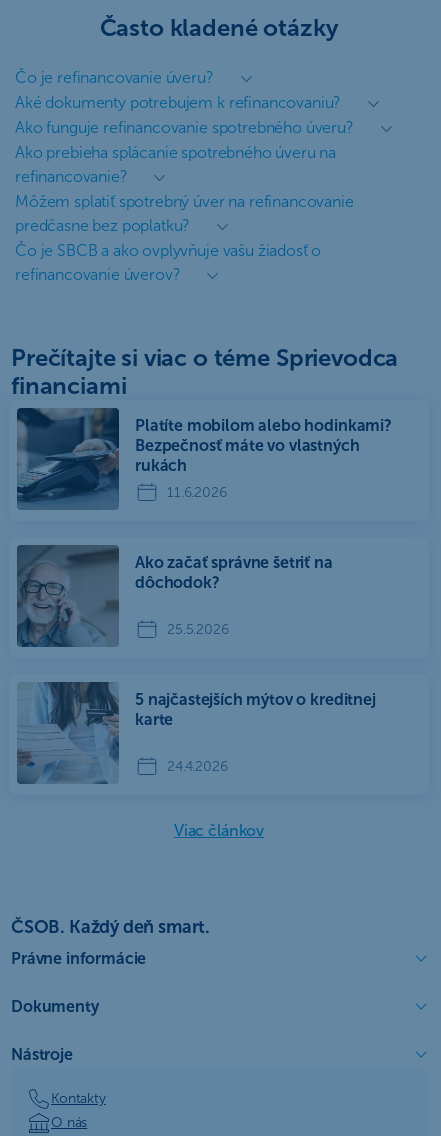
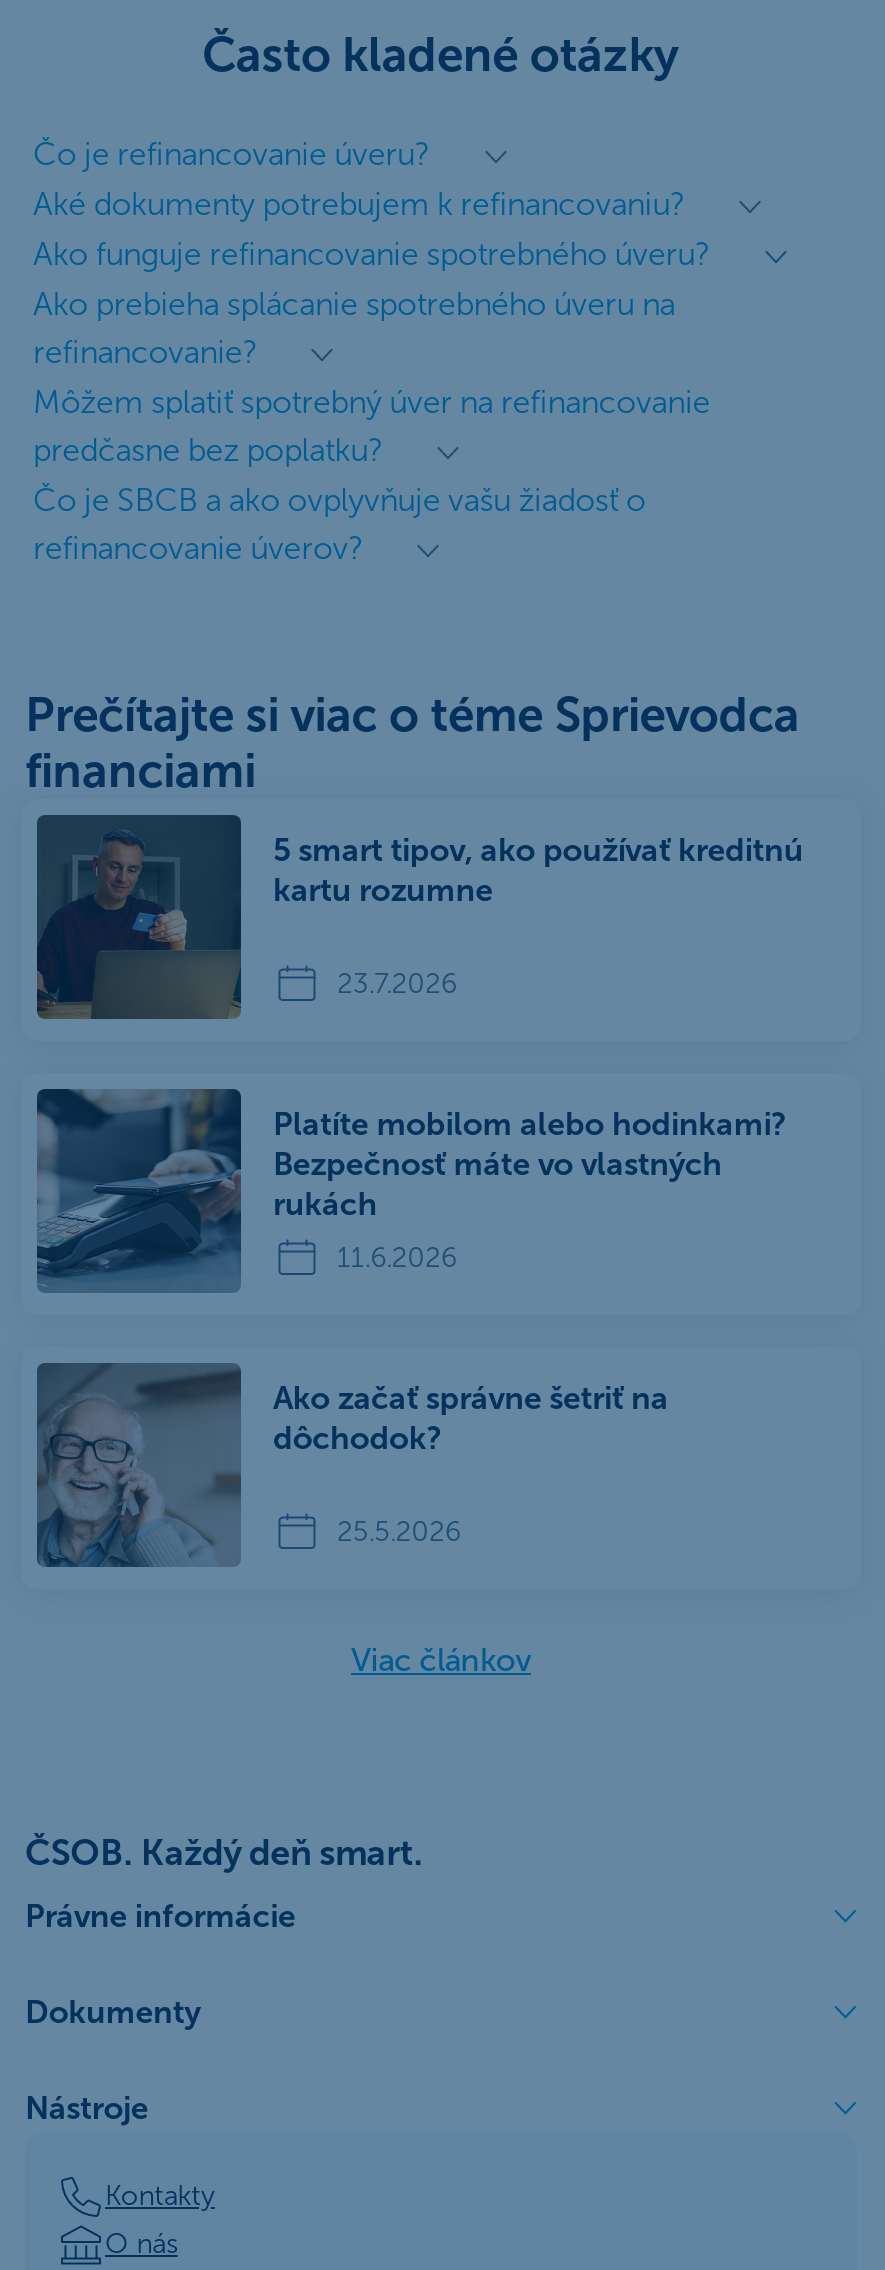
+ [image]
+ 5 smart tipov, ako používať kreditnú
+ kartu rozumne
+ 23.7.2026

moved down: [image] | Platíte mobilom alebo hodinkami? | Bezpečnosť máte vo vlastných | rukách | 11.6.2026 | Ako začať správne šetriť na | dôchodok? | 25.5.2026

- [image]
- 5 najčastejších mýtov o kreditnej
- karte
- 24.4.2026
